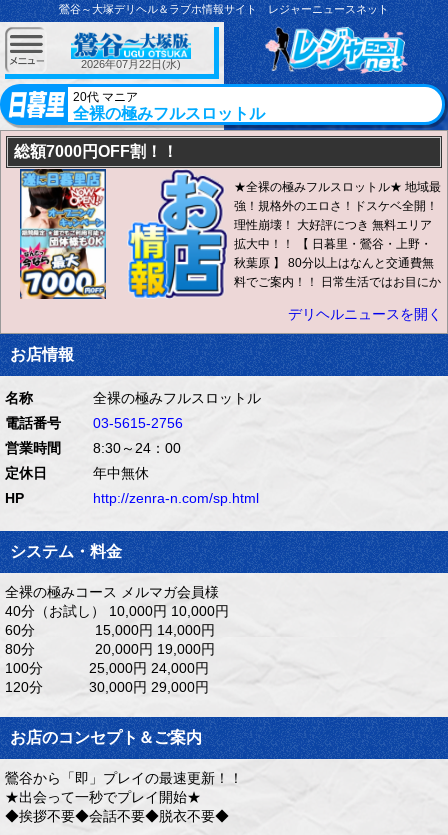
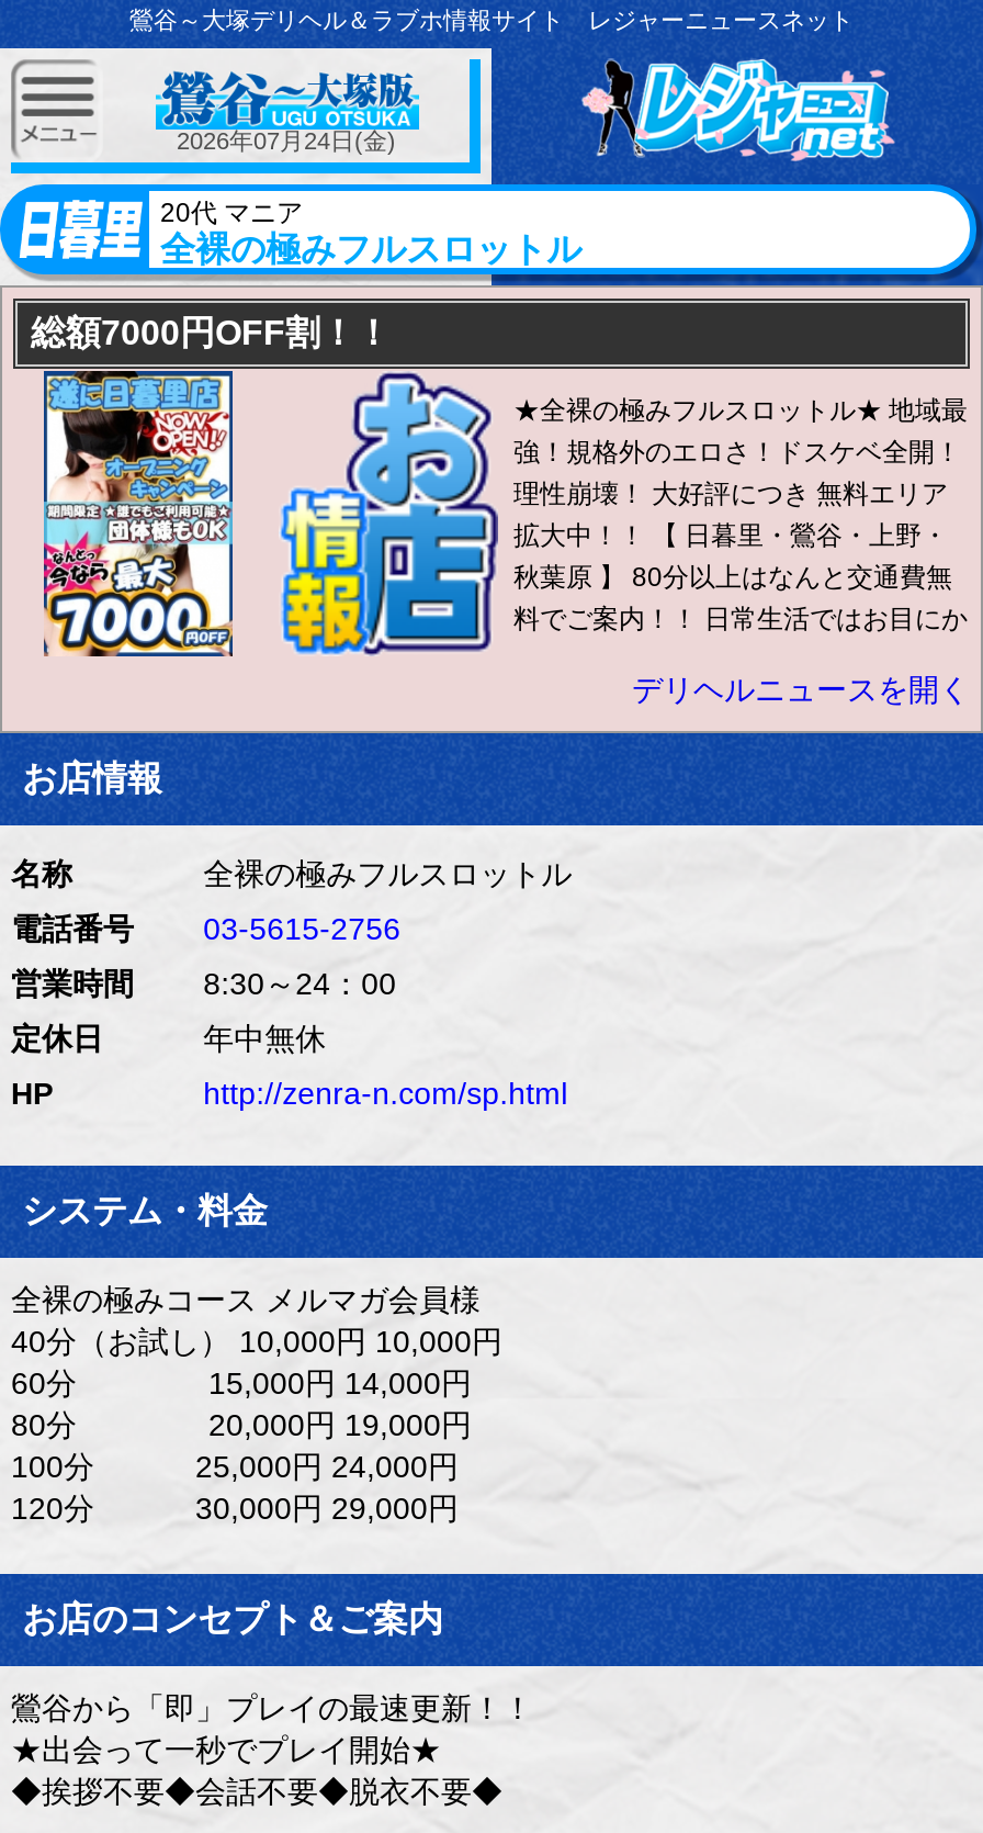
- 2026年07月22日(水)
+ 2026年07月24日(金)
